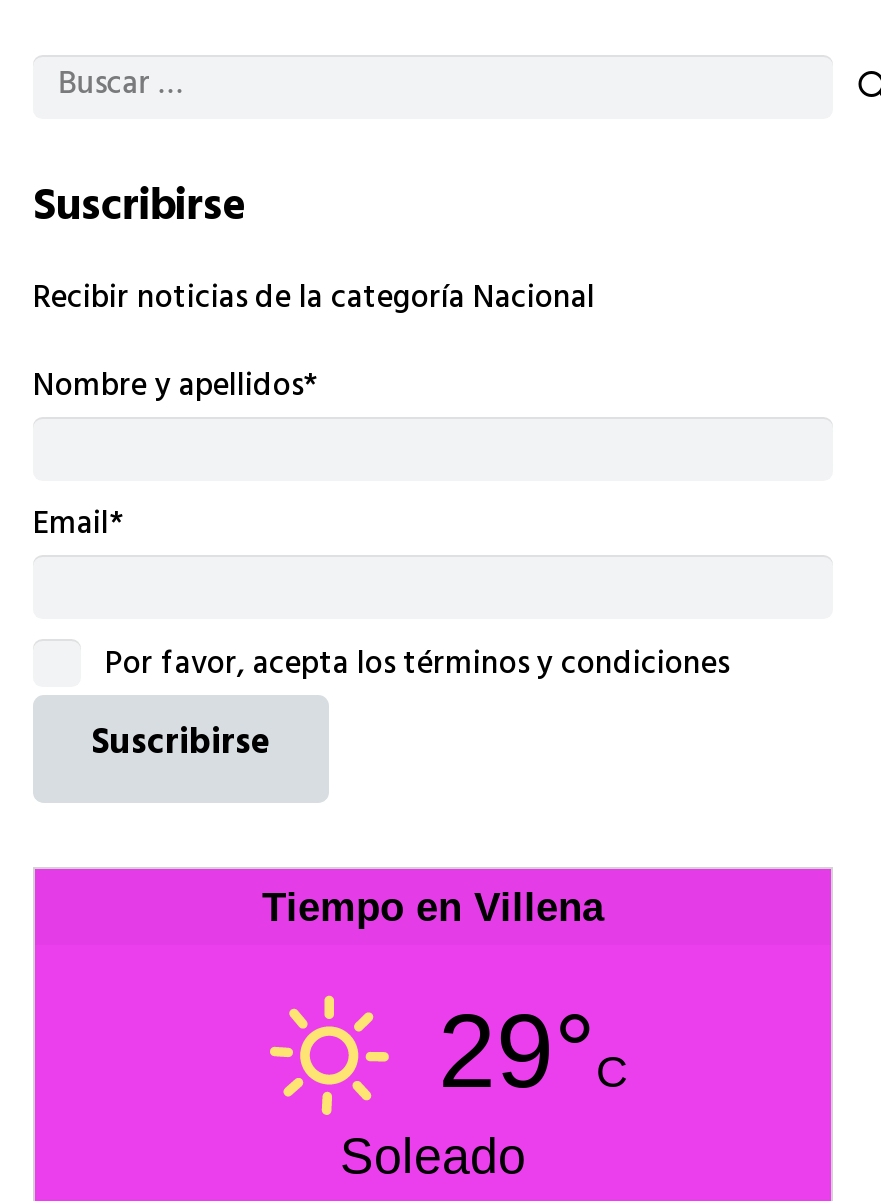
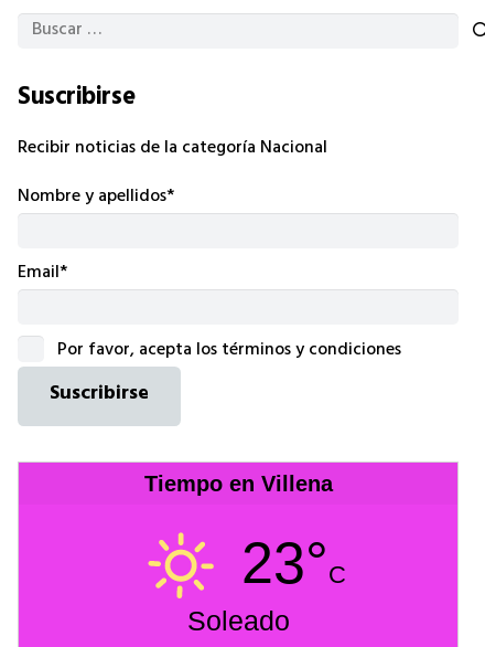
- 29°C
+ 23°C
